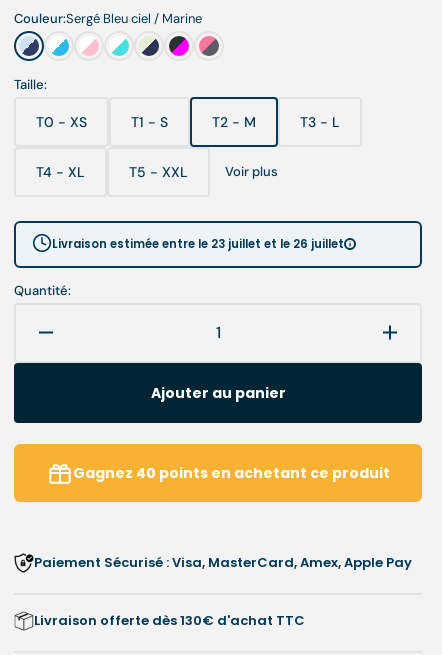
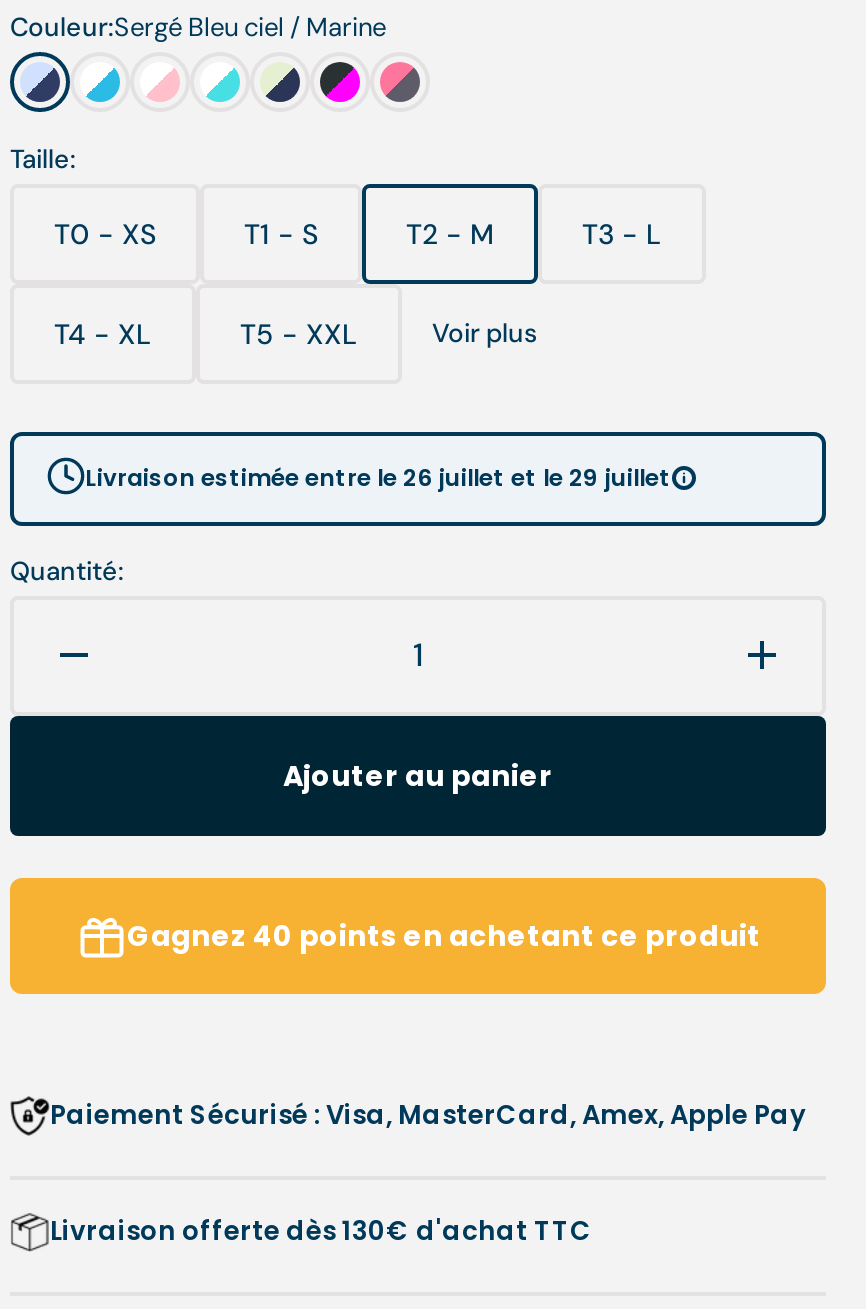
- Livraison estimée entre le 23 juillet et le 26 juillet
+ Livraison estimée entre le 26 juillet et le 29 juillet
